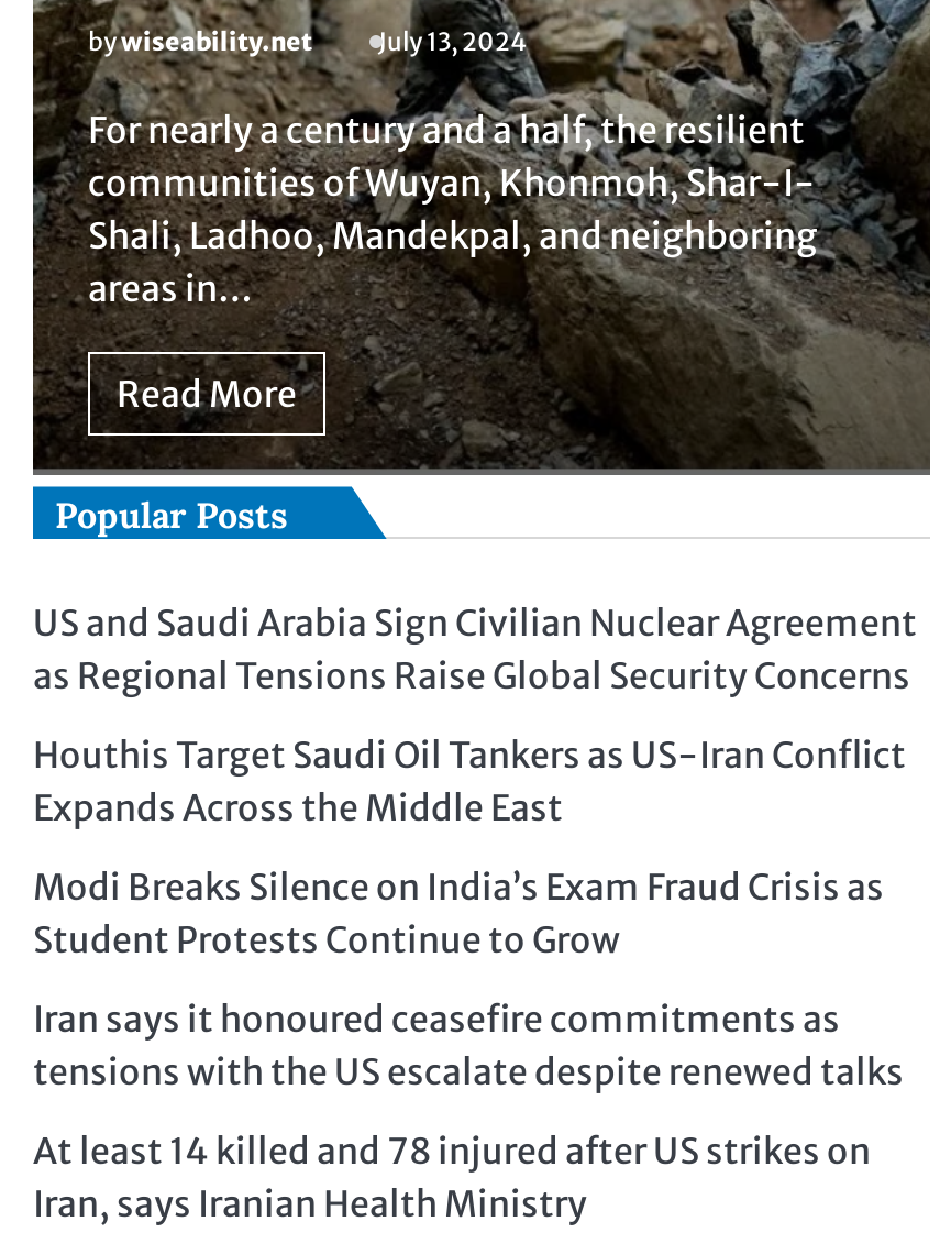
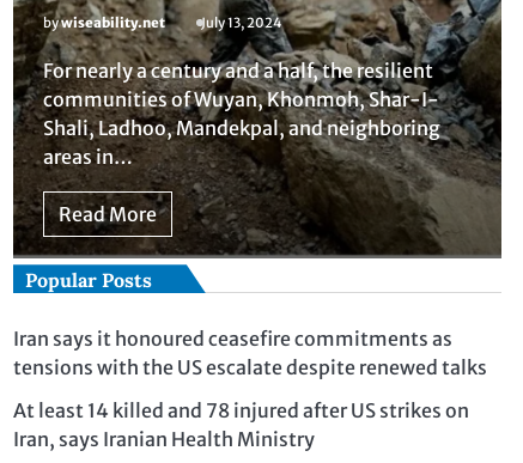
- US and Saudi Arabia Sign Civilian Nuclear Agreement
- as Regional Tensions Raise Global Security Concerns
- Houthis Target Saudi Oil Tankers as US-Iran Conflict
- Expands Across the Middle East
- Modi Breaks Silence on India’s Exam Fraud Crisis as
- Student Protests Continue to Grow
